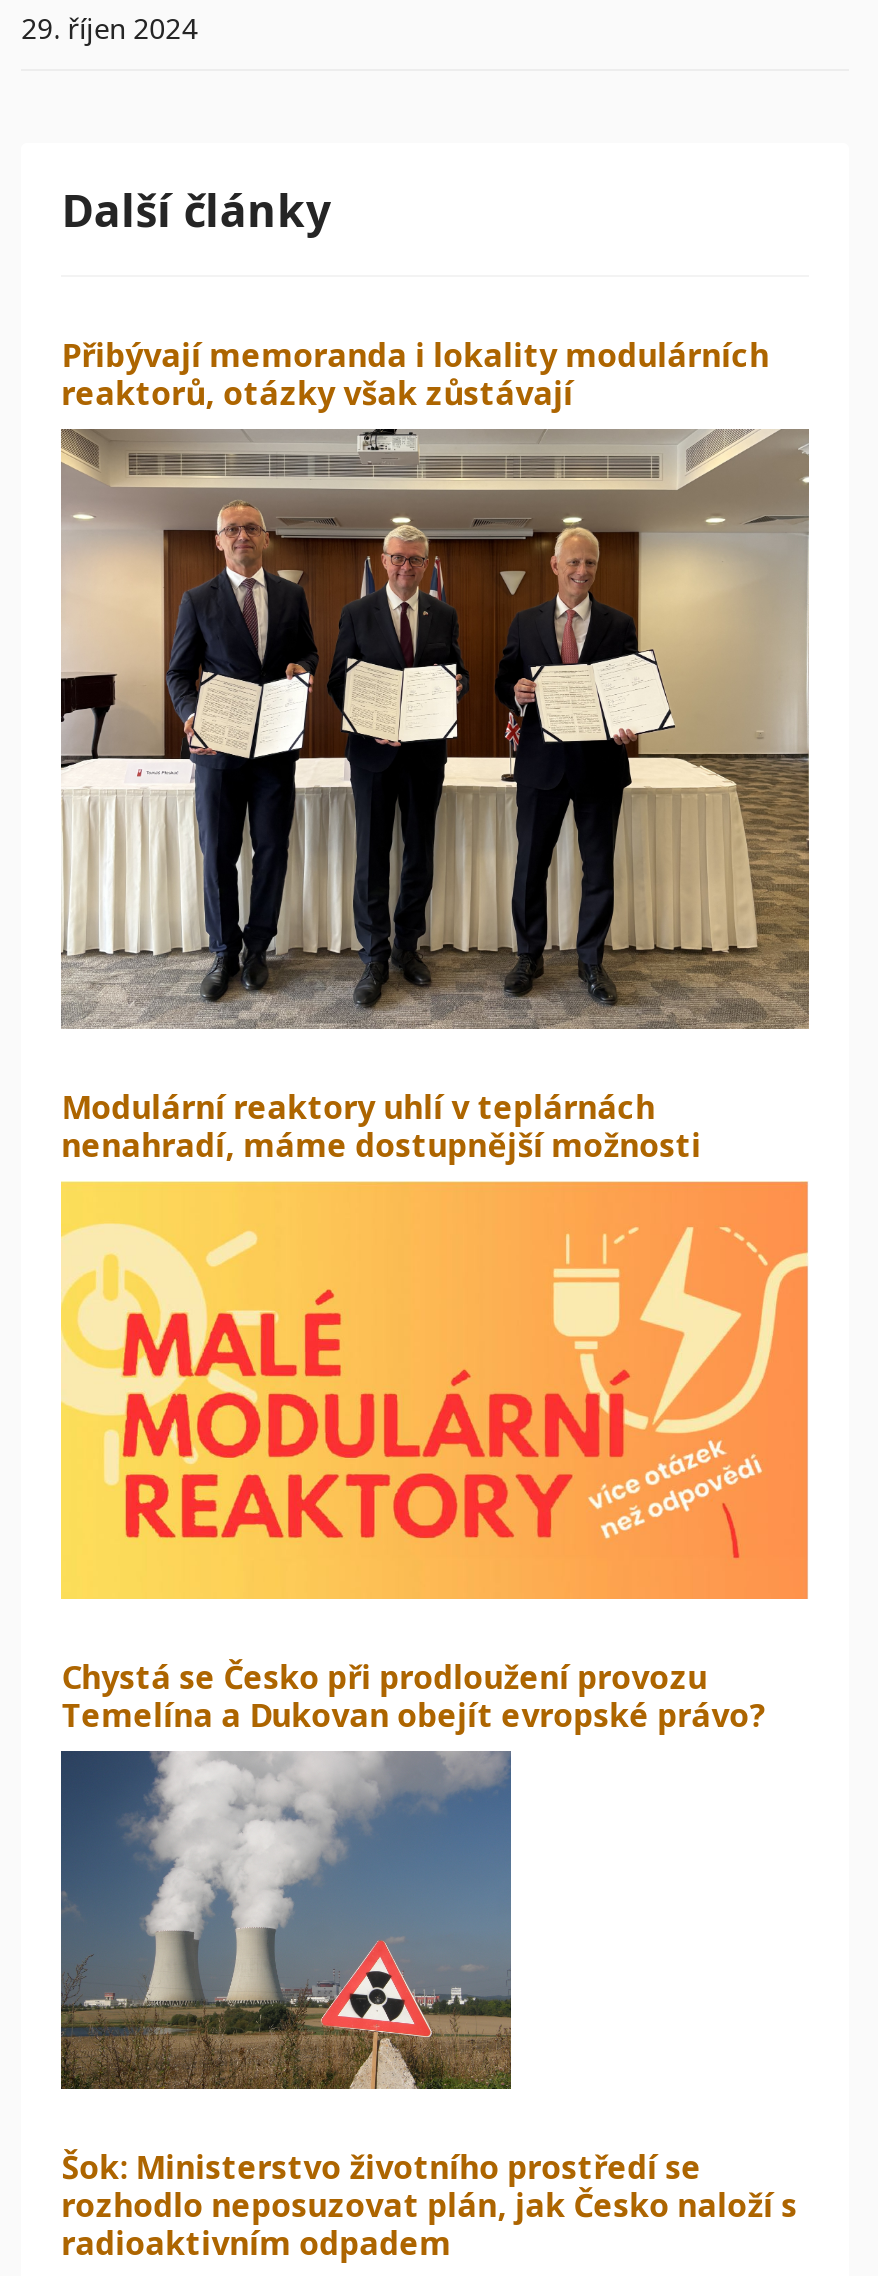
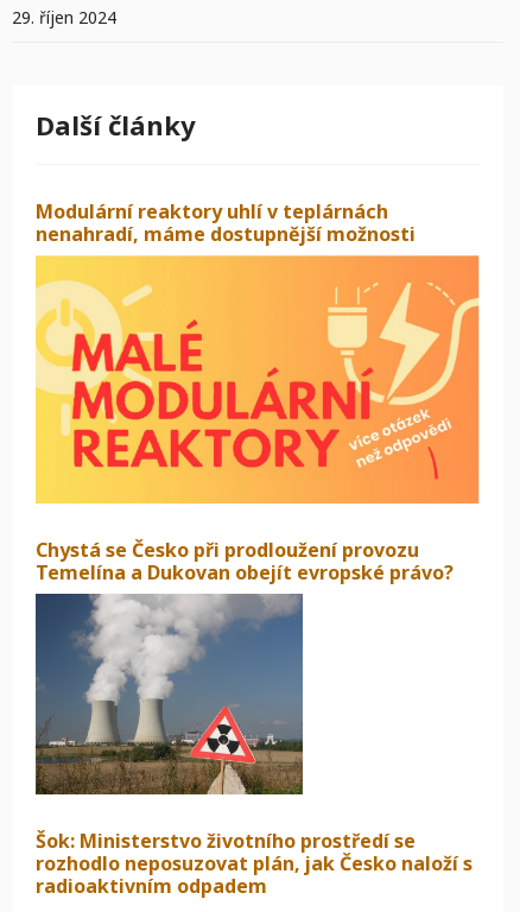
- Přibývají memoranda i lokality modulárních
- reaktorů, otázky však zůstávají

- [image]
